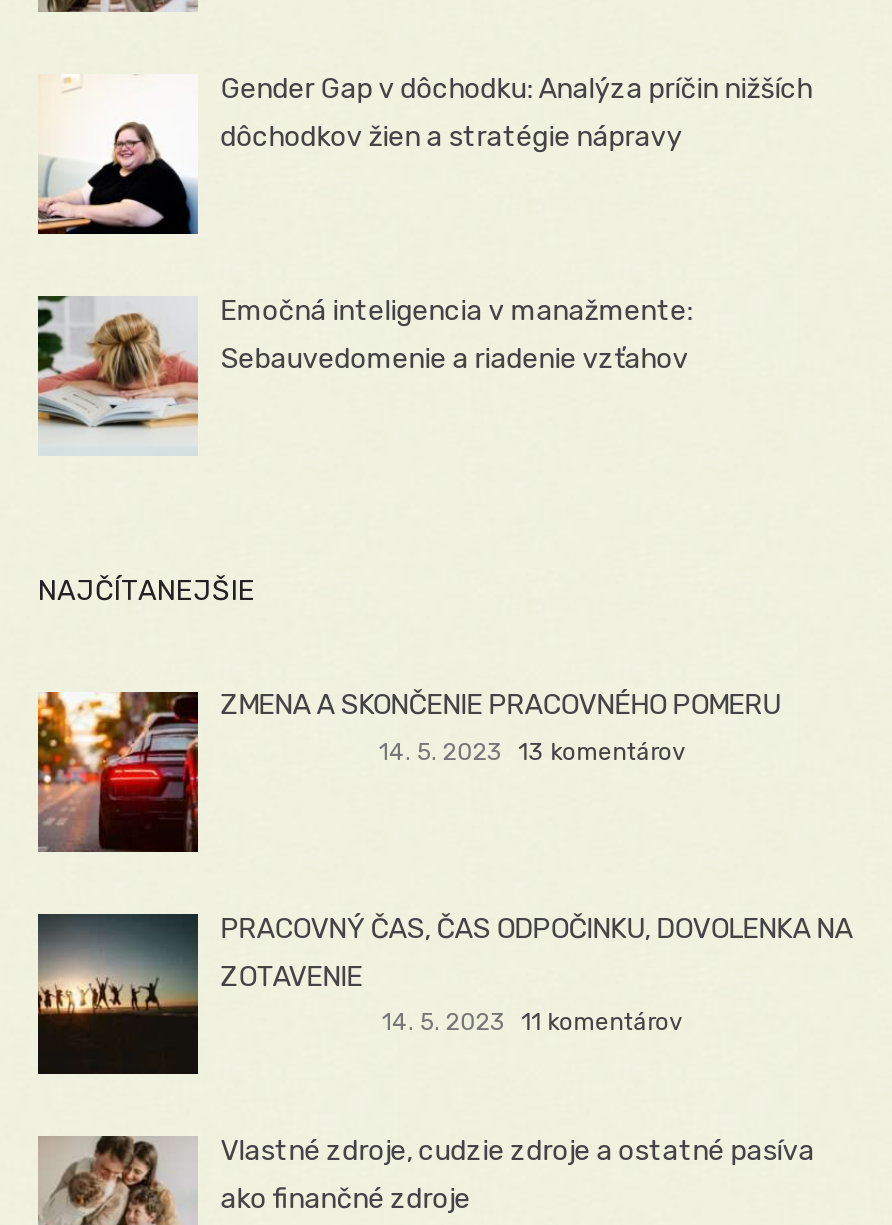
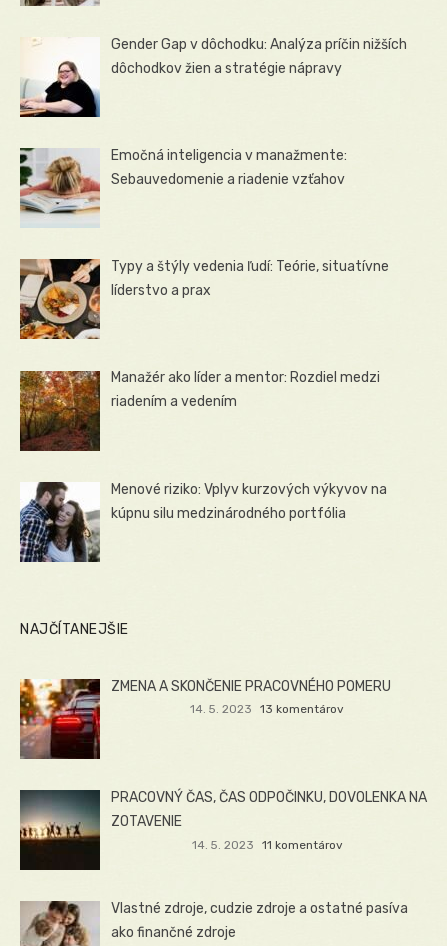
+ [image]
+ Manažér ako líder a mentor: Rozdiel medzi
+ riadením a vedením

+ [image]
+ Menové riziko: Vplyv kurzových výkyvov na
+ kúpnu silu medzinárodného portfólia

+ [image]
+ Typy a štýly vedenia ľudí: Teórie, situatívne
+ líderstvo a prax
